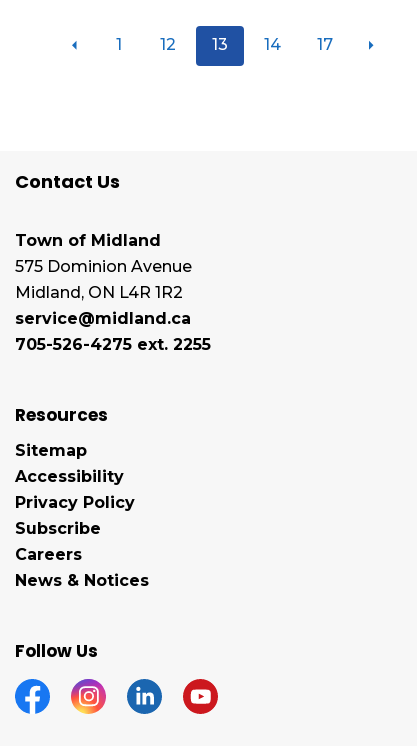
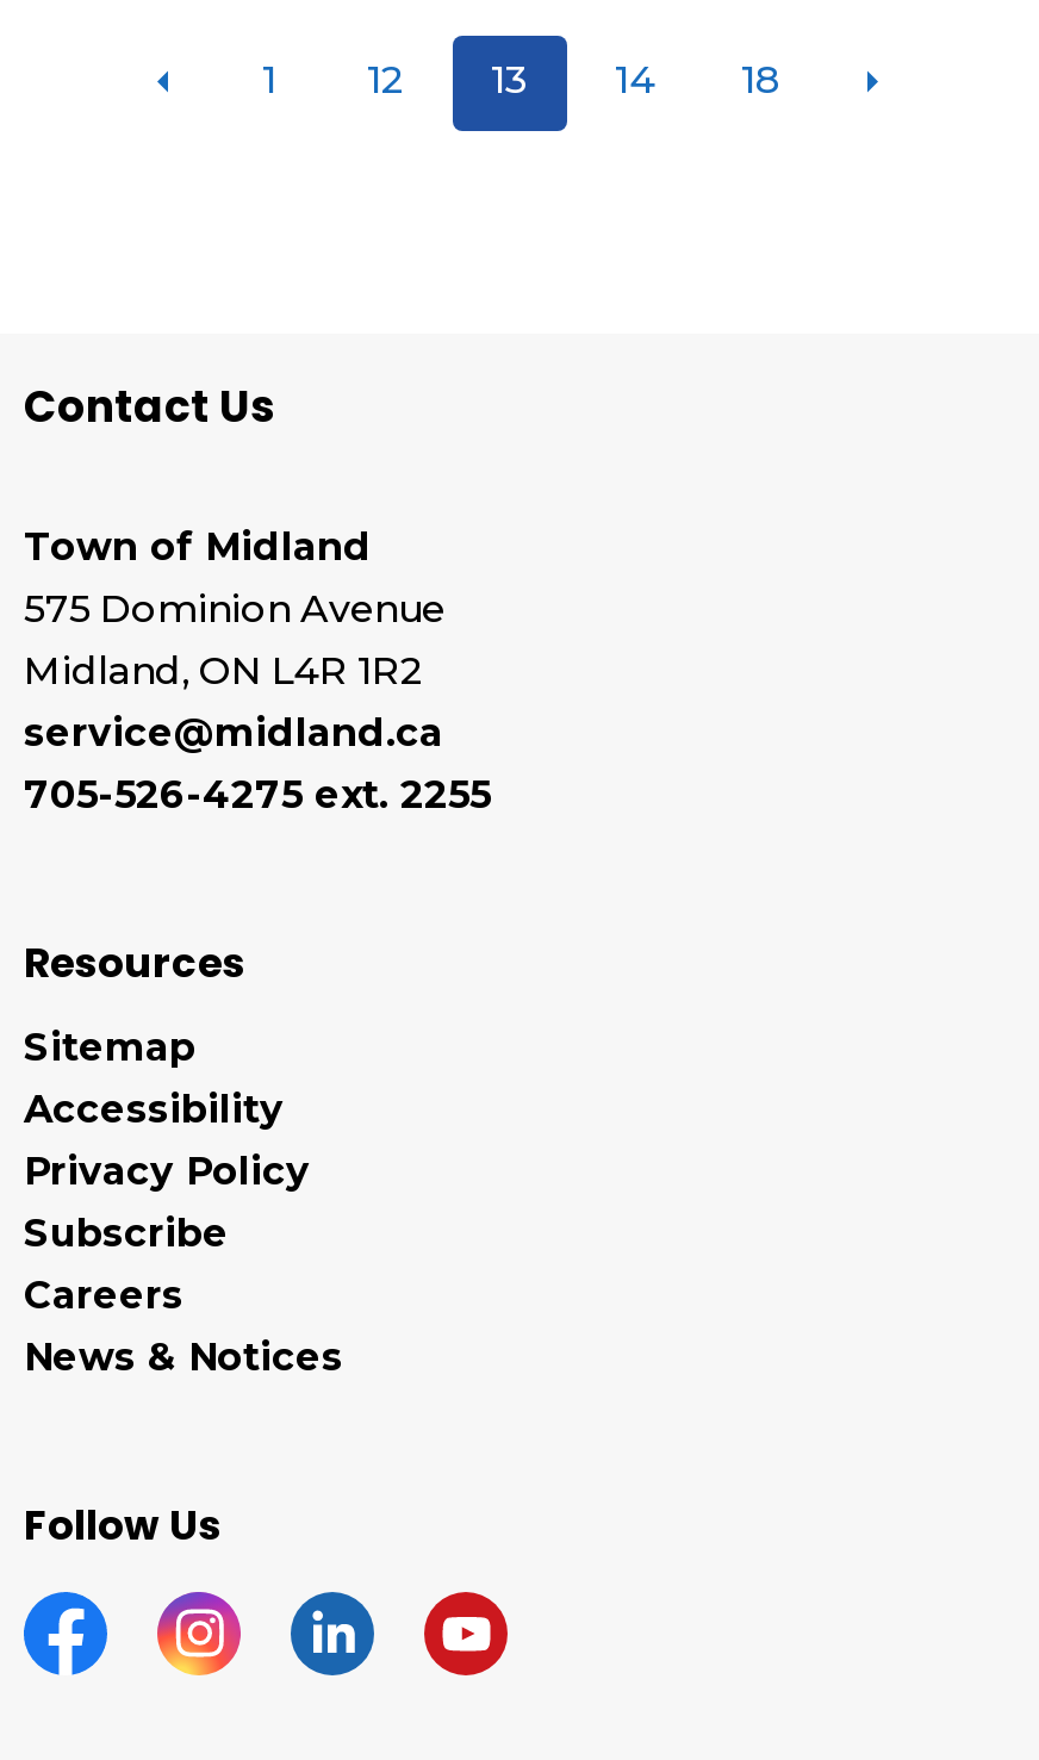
- 1 12 13 14 17
+ 1 12 13 14 18
